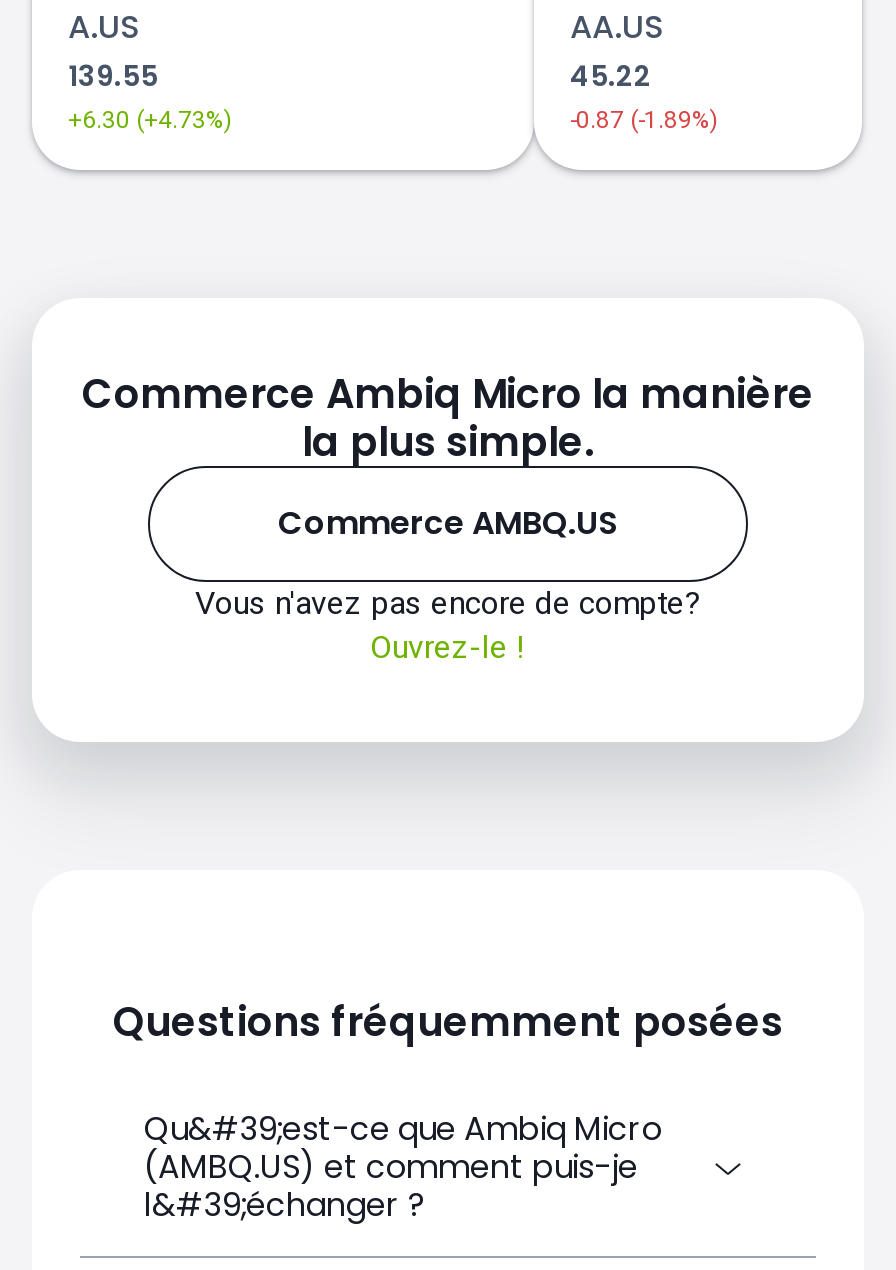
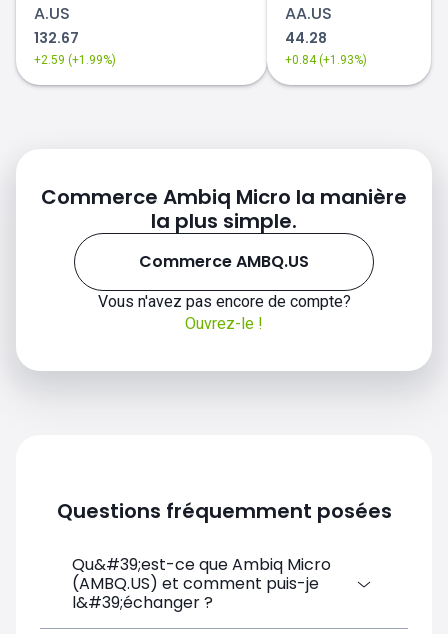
- 139.55
+ 132.67

- 45.22
+ 44.28

- +6.30 (+4.73%)
+ +2.59 (+1.99%)

- -0.87 (-1.89%)
+ +0.84 (+1.93%)
